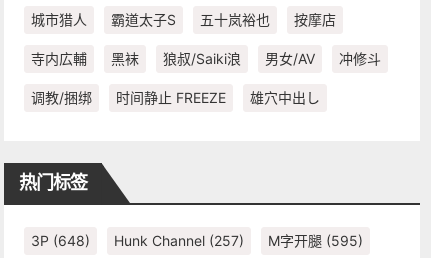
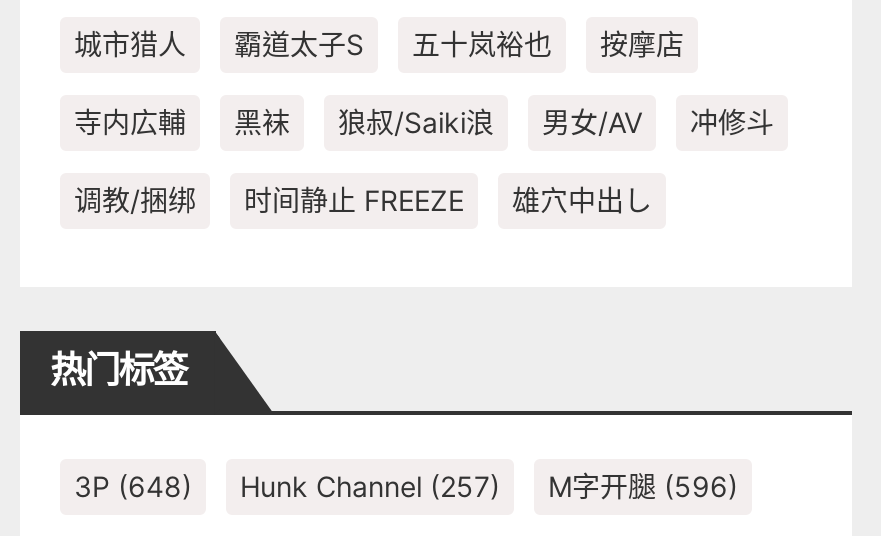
- 3P (648) Hunk Channel (257) M字开腿(595)
+ 3P (648) Hunk Channel (257) M字开腿(596)
